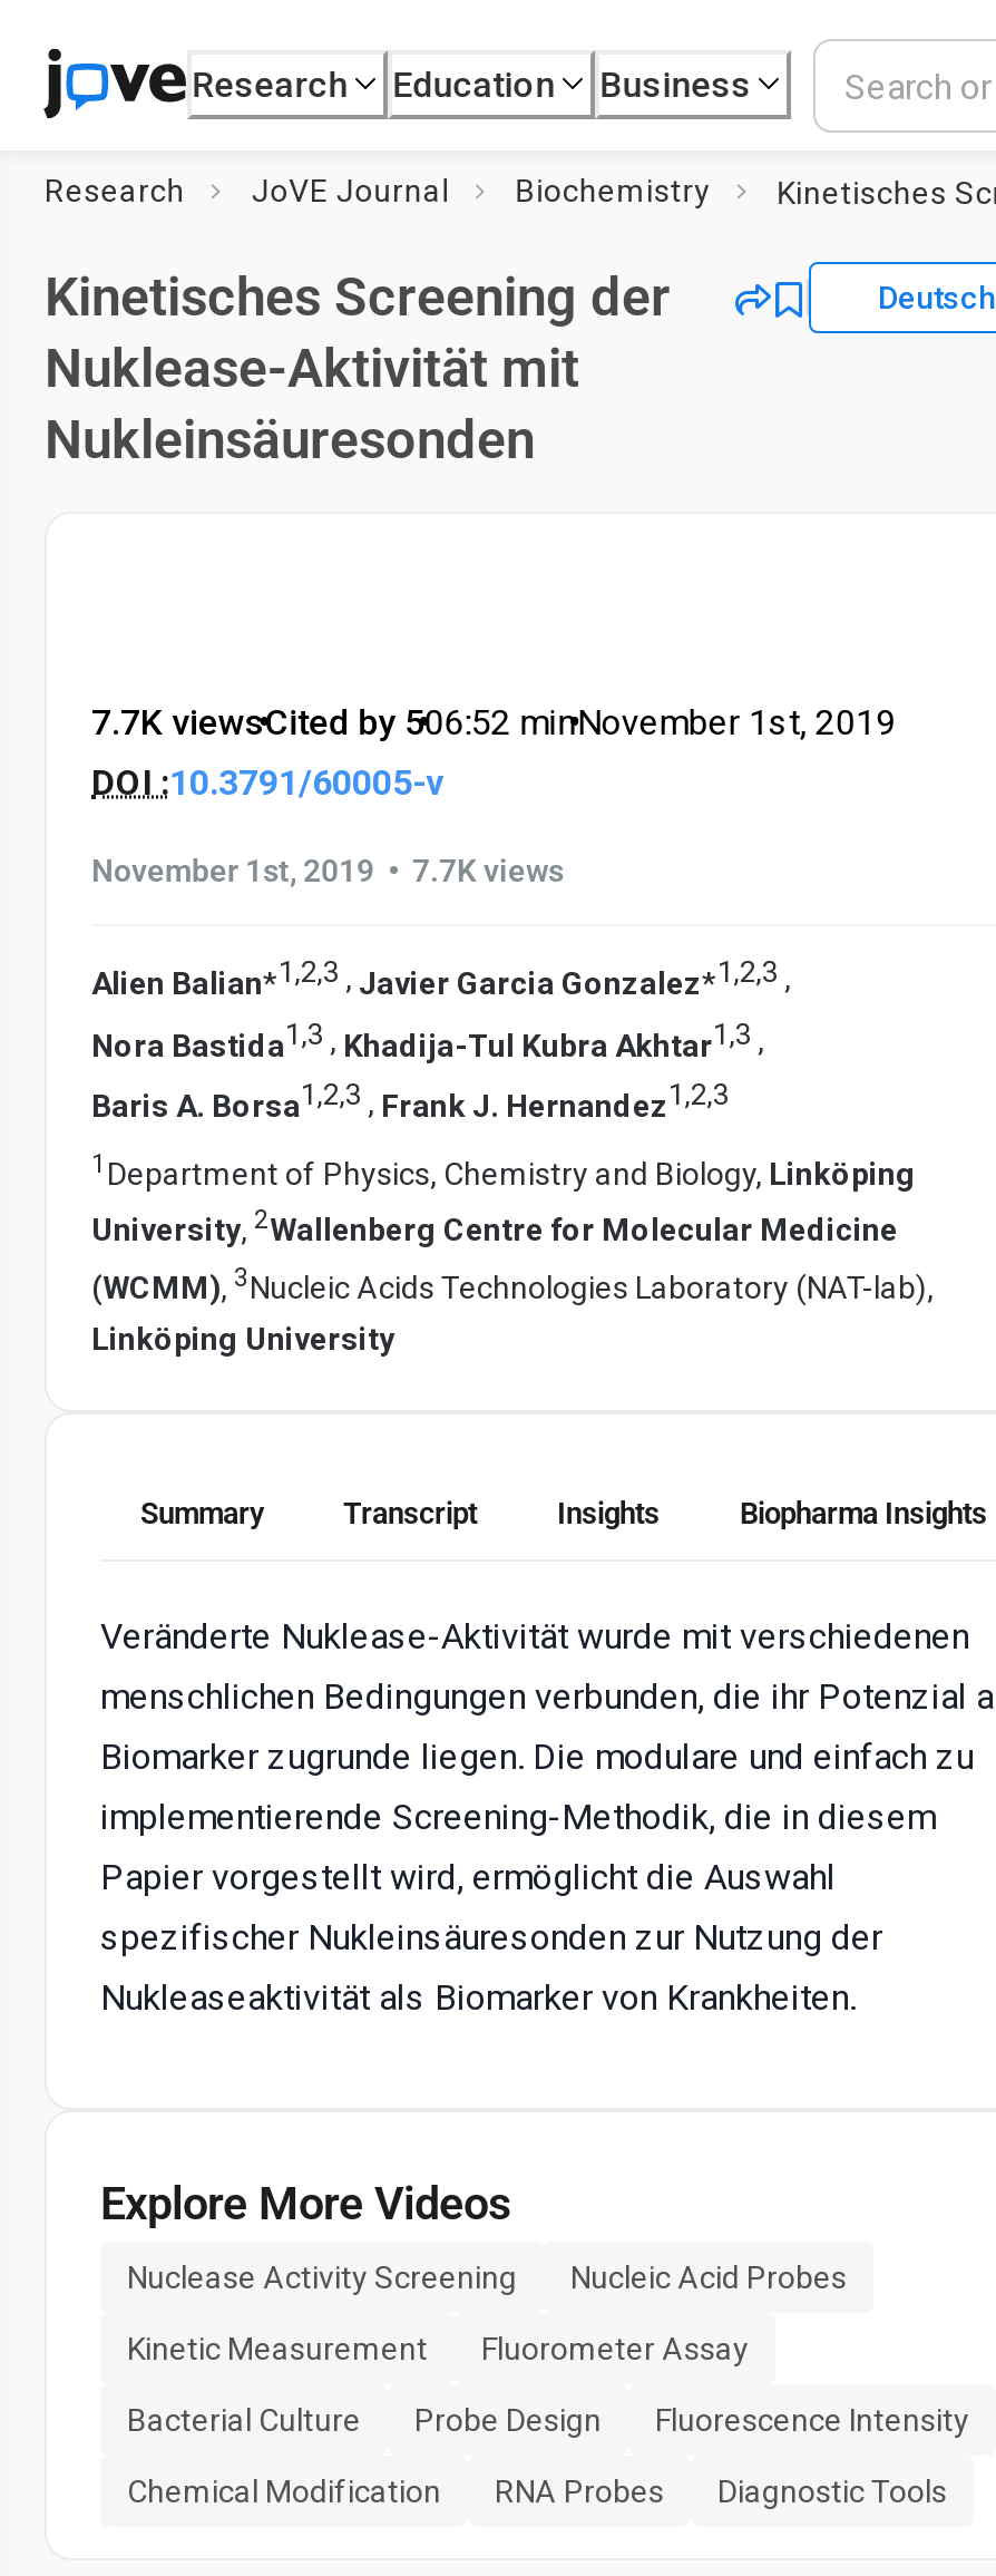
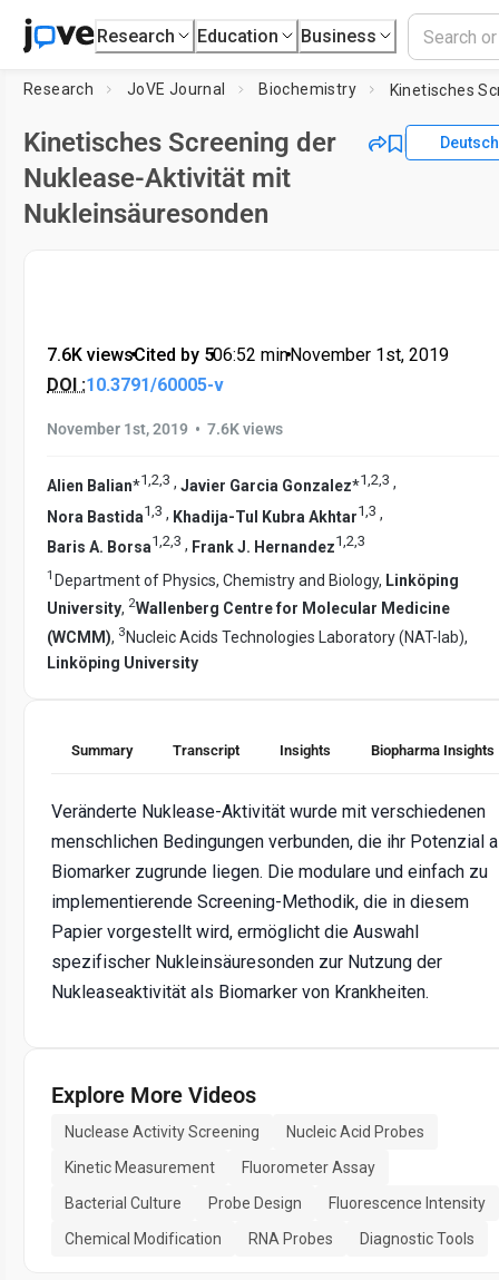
- 7.7K views
+ 7.6K views

- November 1st, 2019 • 7.7K views
+ November 1st, 2019 • 7.6K views
